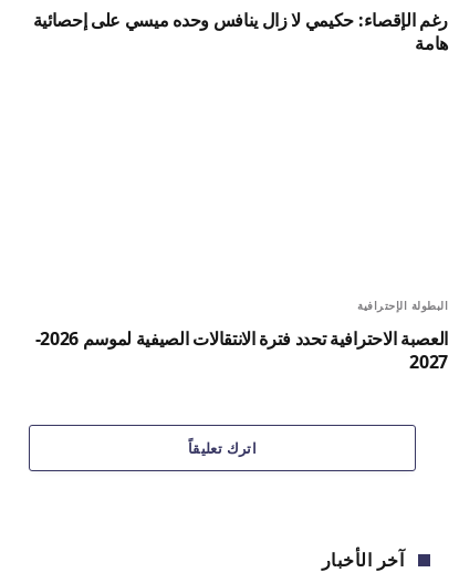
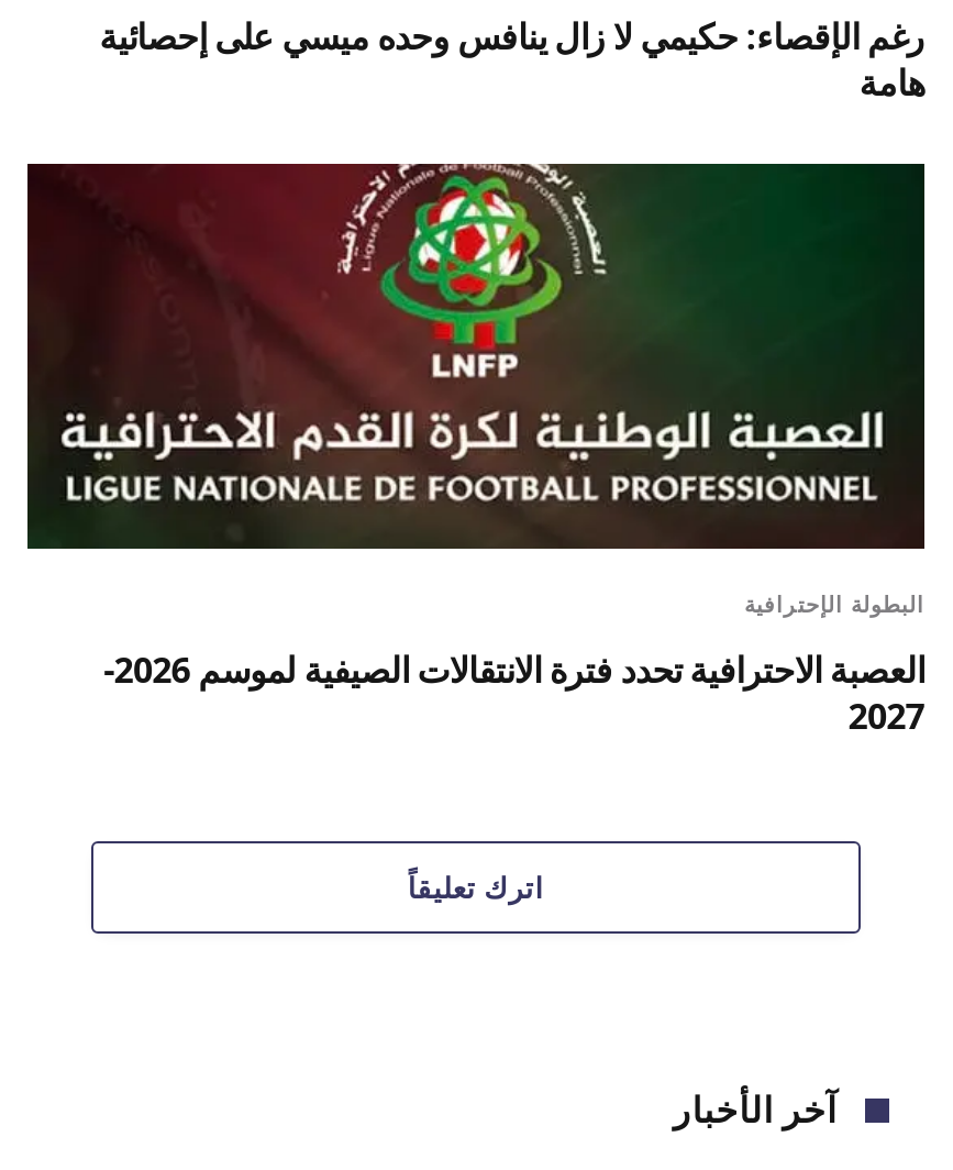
+ [image]
